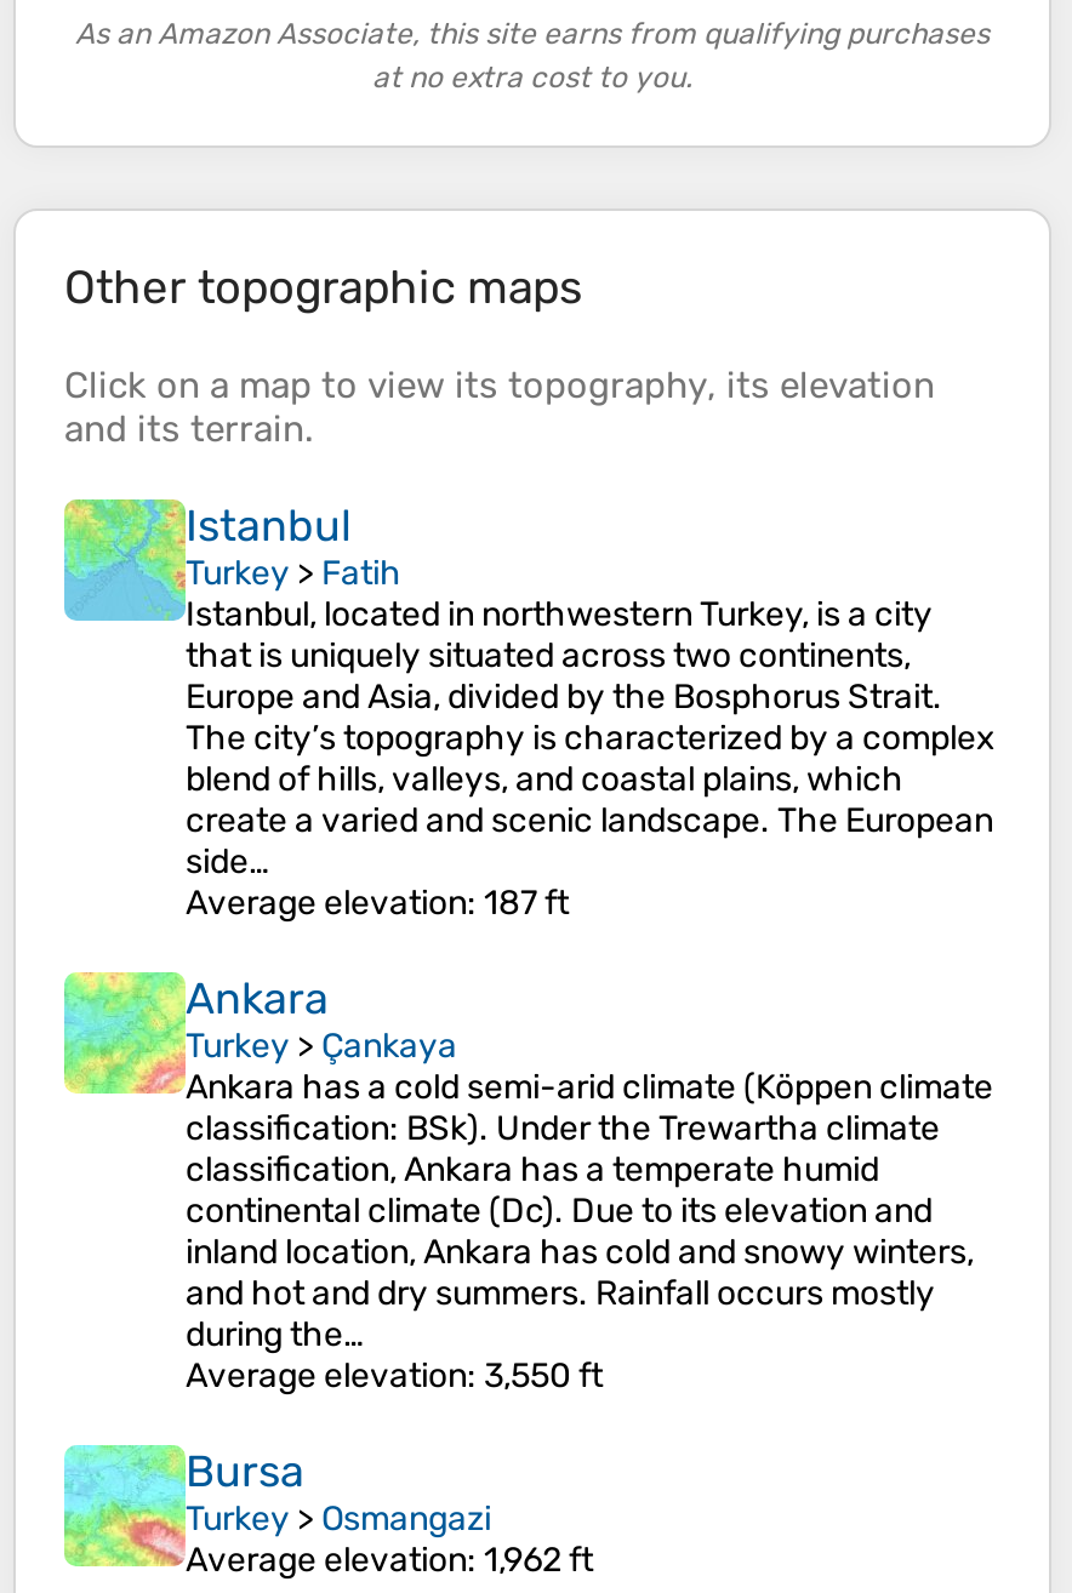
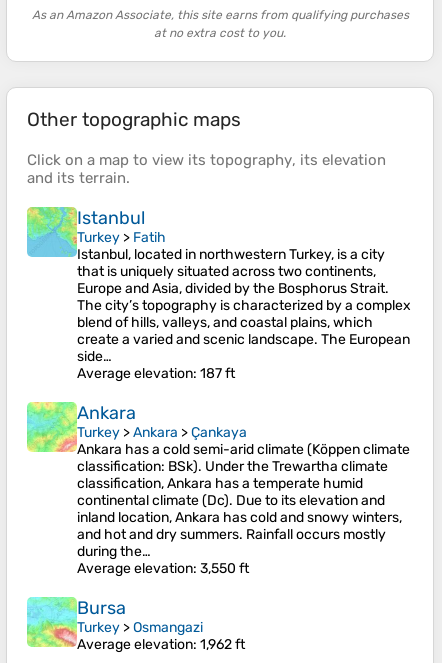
- Turkey > Çankaya
+ Turkey > Ankara > Çankaya
